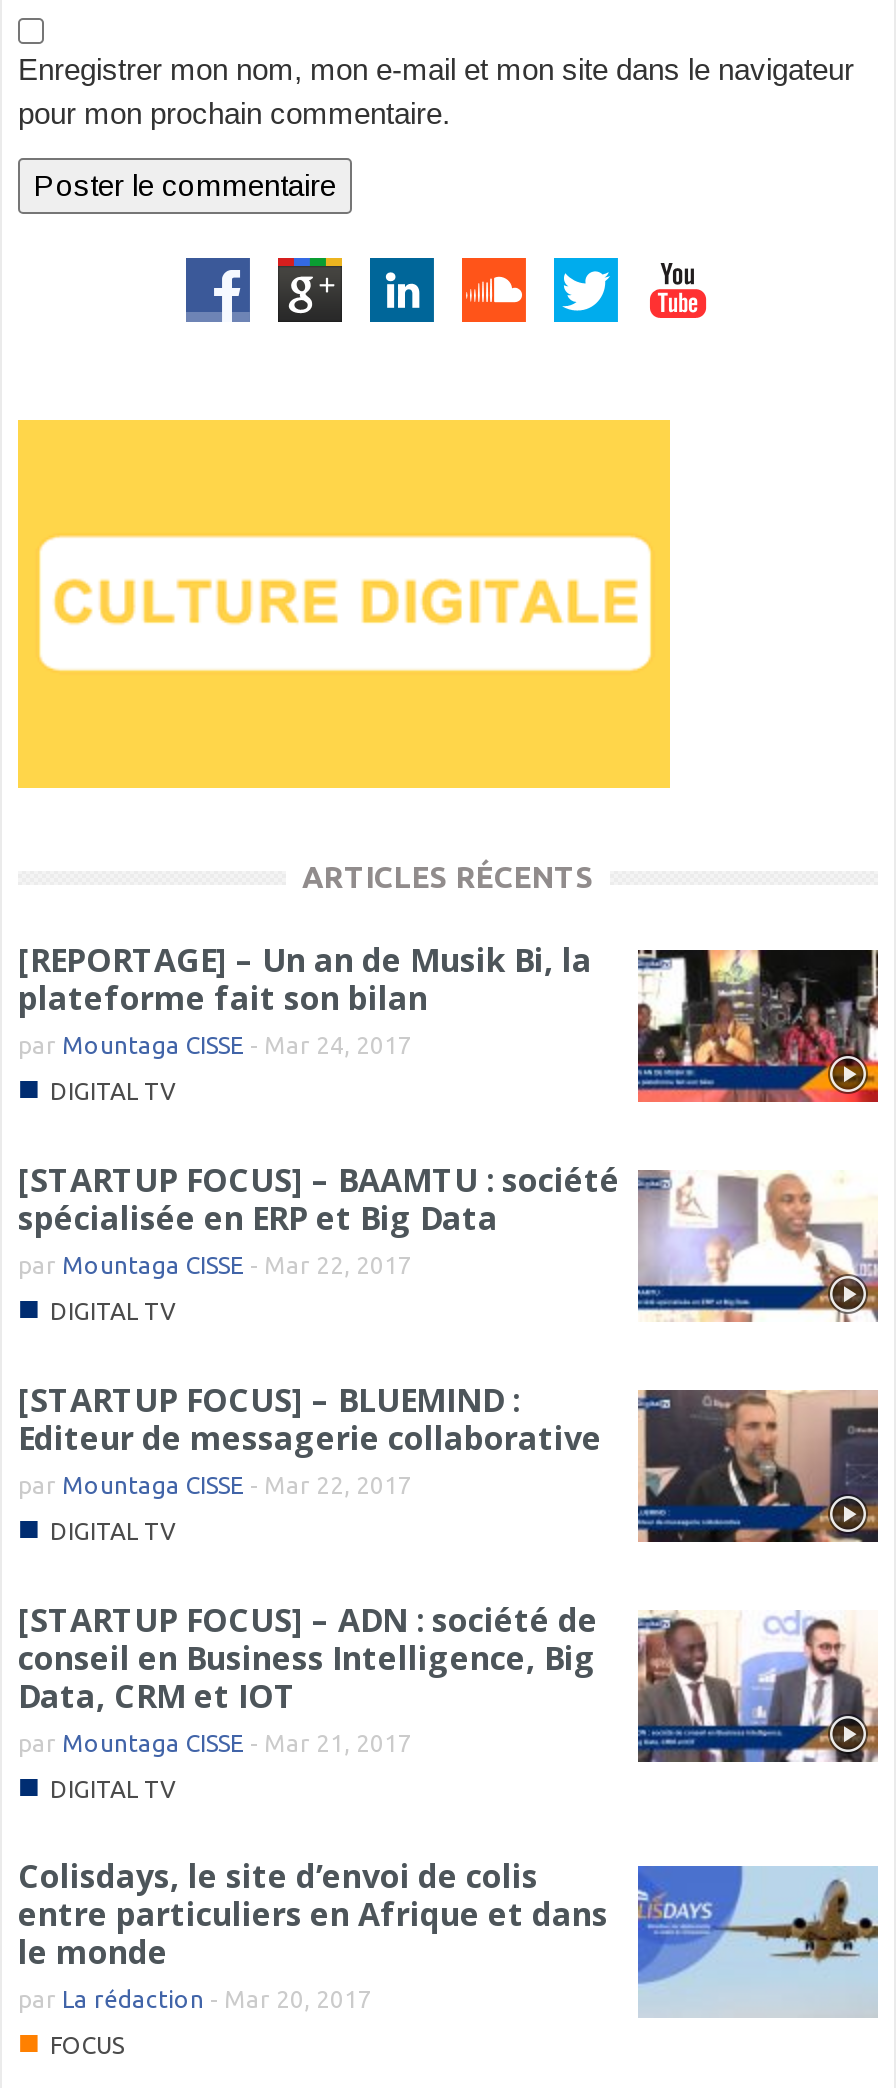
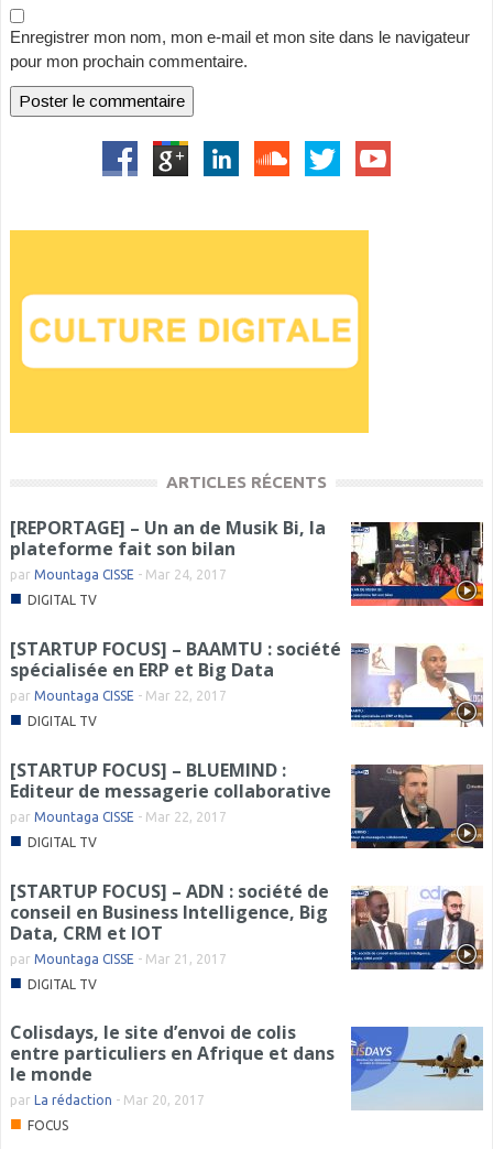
- [image]
+ [image]
